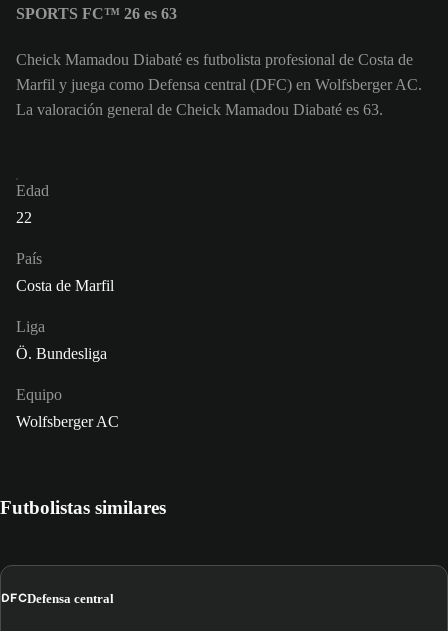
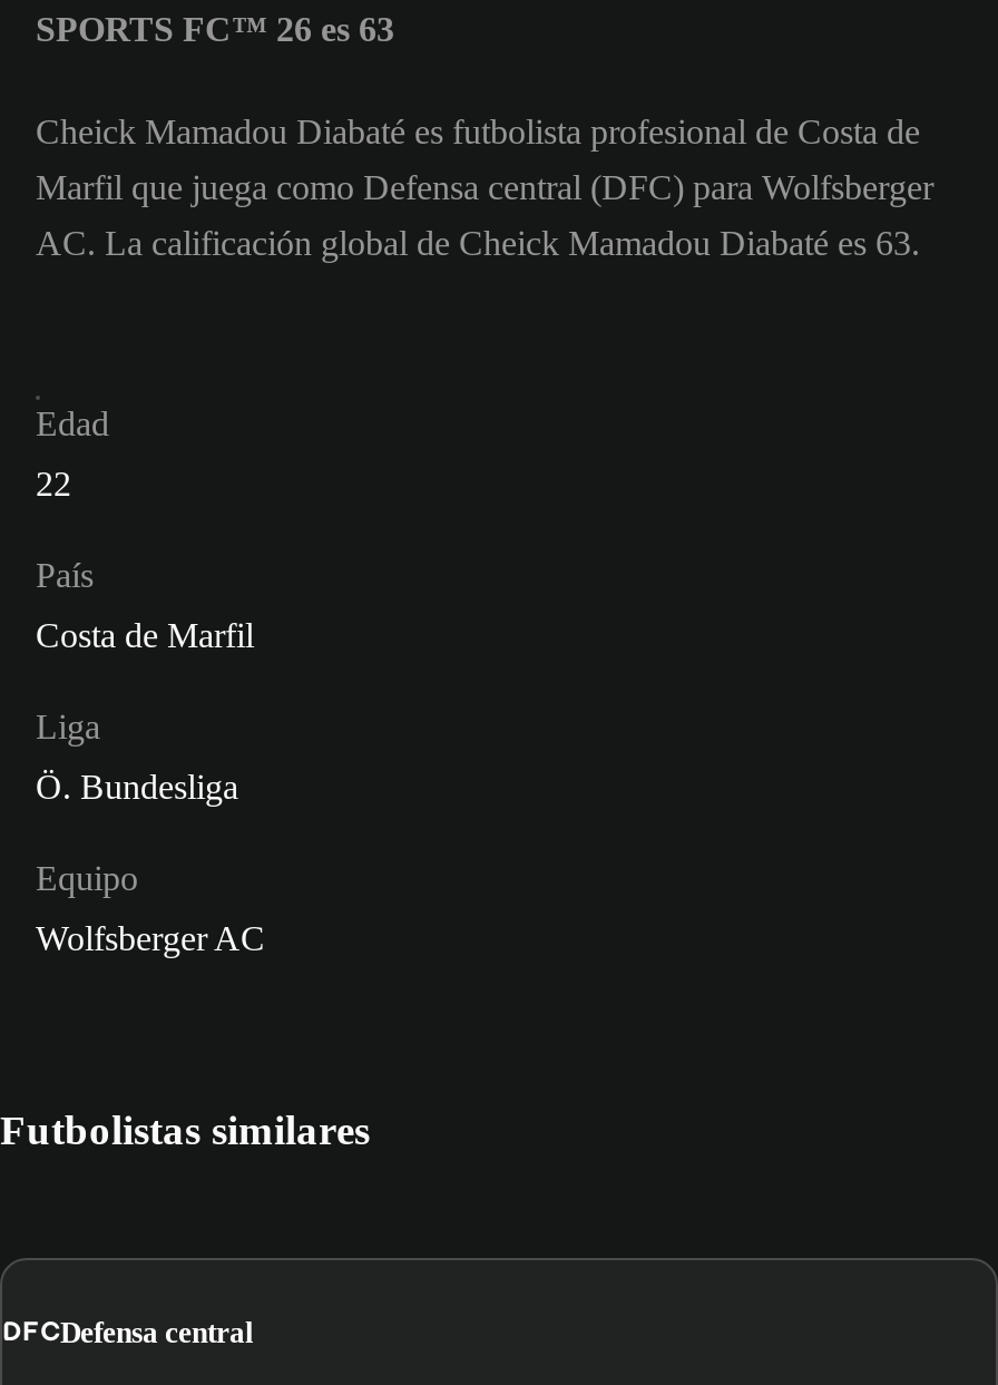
- Marfil y juega como Defensa central (DFC) en Wolfsberger AC.
+ Marfil que juega como Defensa central (DFC) para Wolfsberger

- La valoración general de Cheick Mamadou Diabaté es 63.
+ AC. La calificación global de Cheick Mamadou Diabaté es 63.
